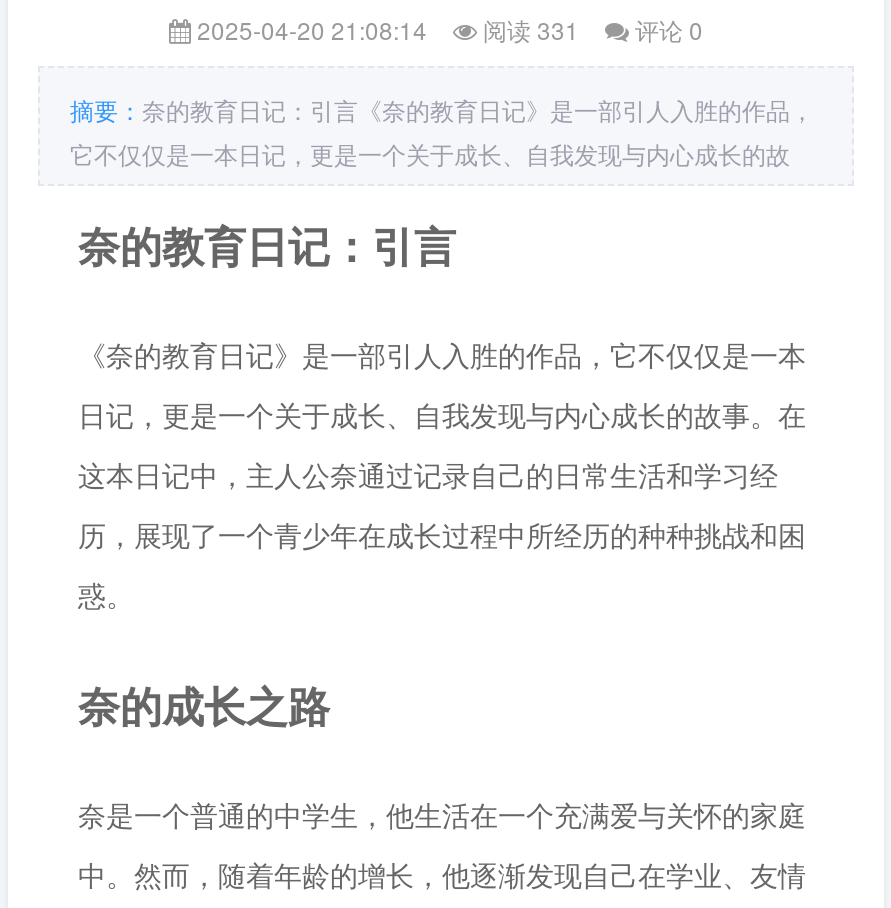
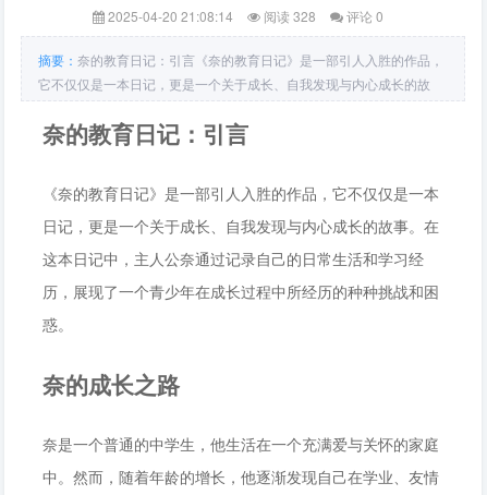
- 2025-04-20 21:08:14 阅读 331 评论 0
+ 2025-04-20 21:08:14 阅读 328 评论 0
